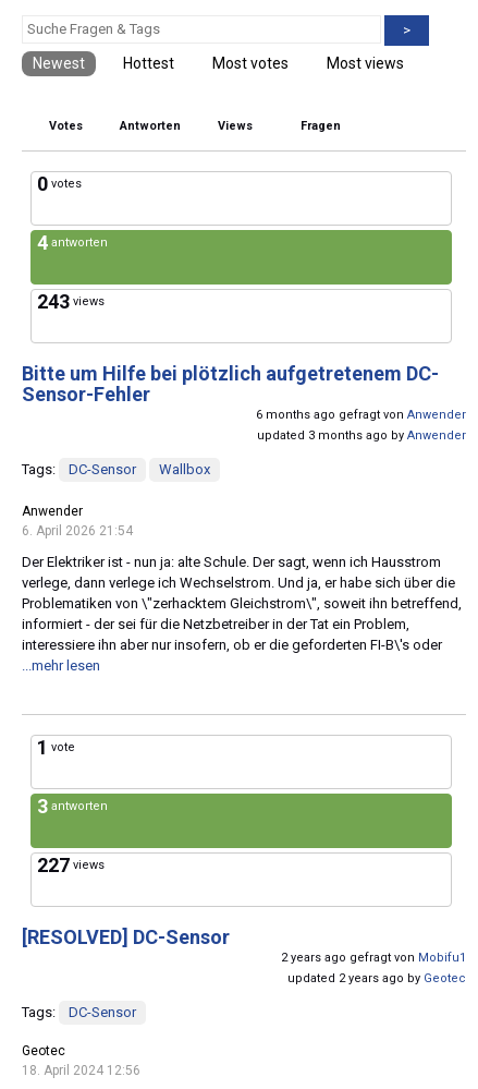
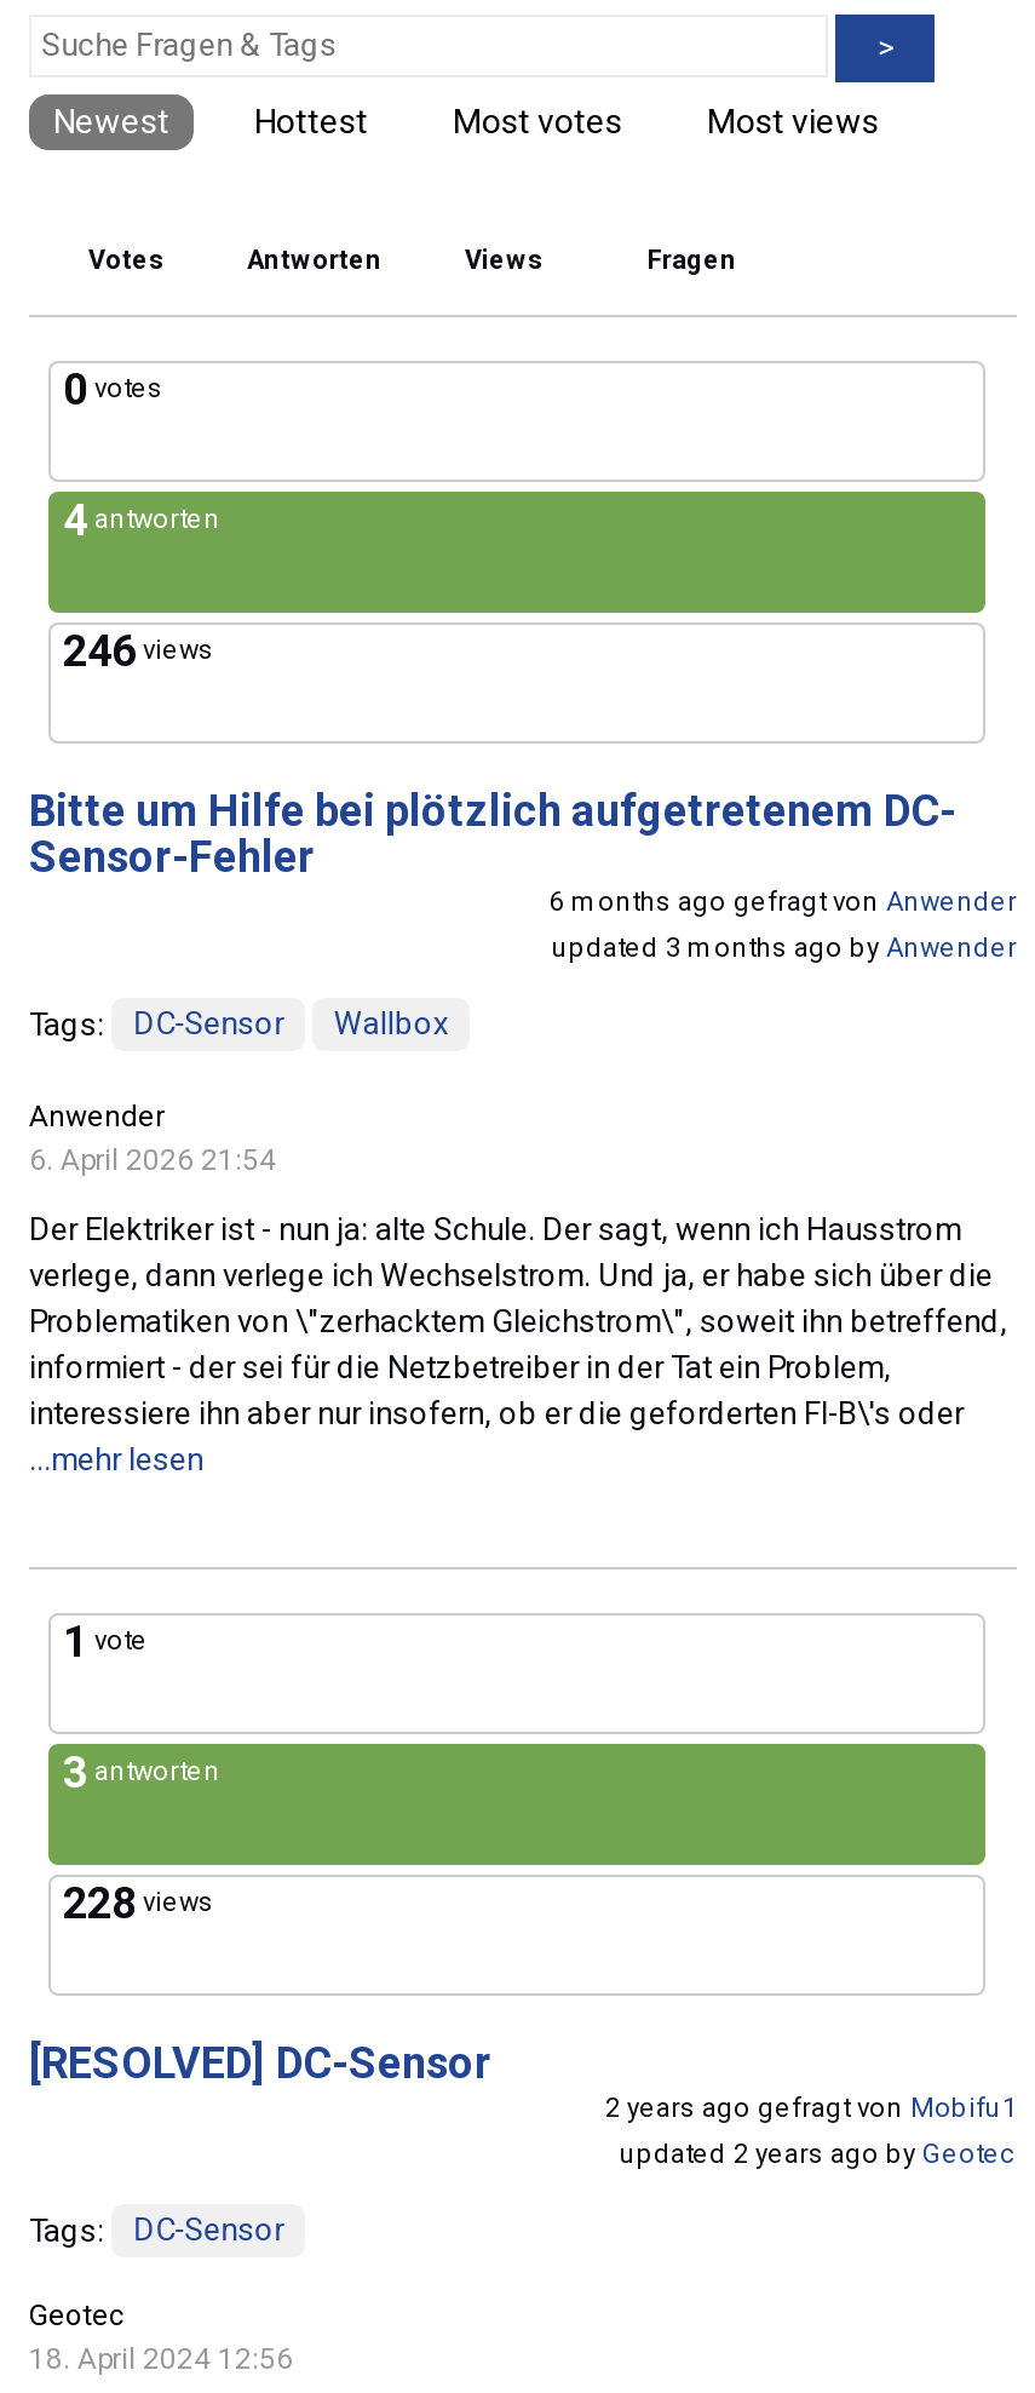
- 243 views
+ 246 views

- 227 views
+ 228 views
